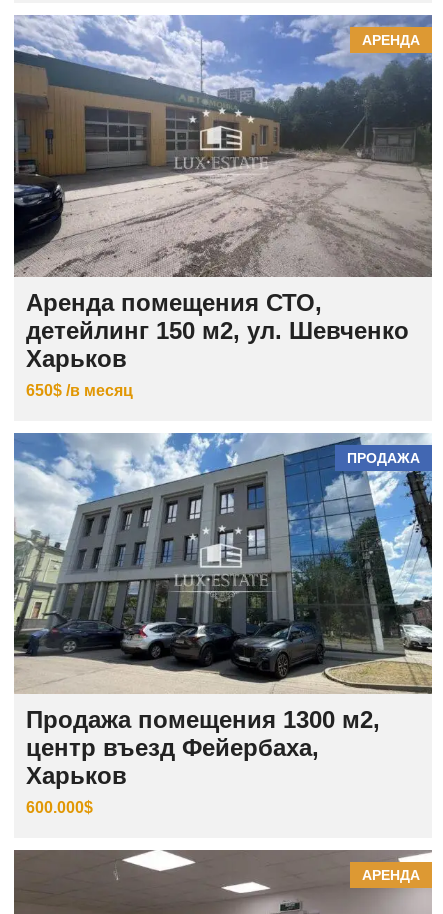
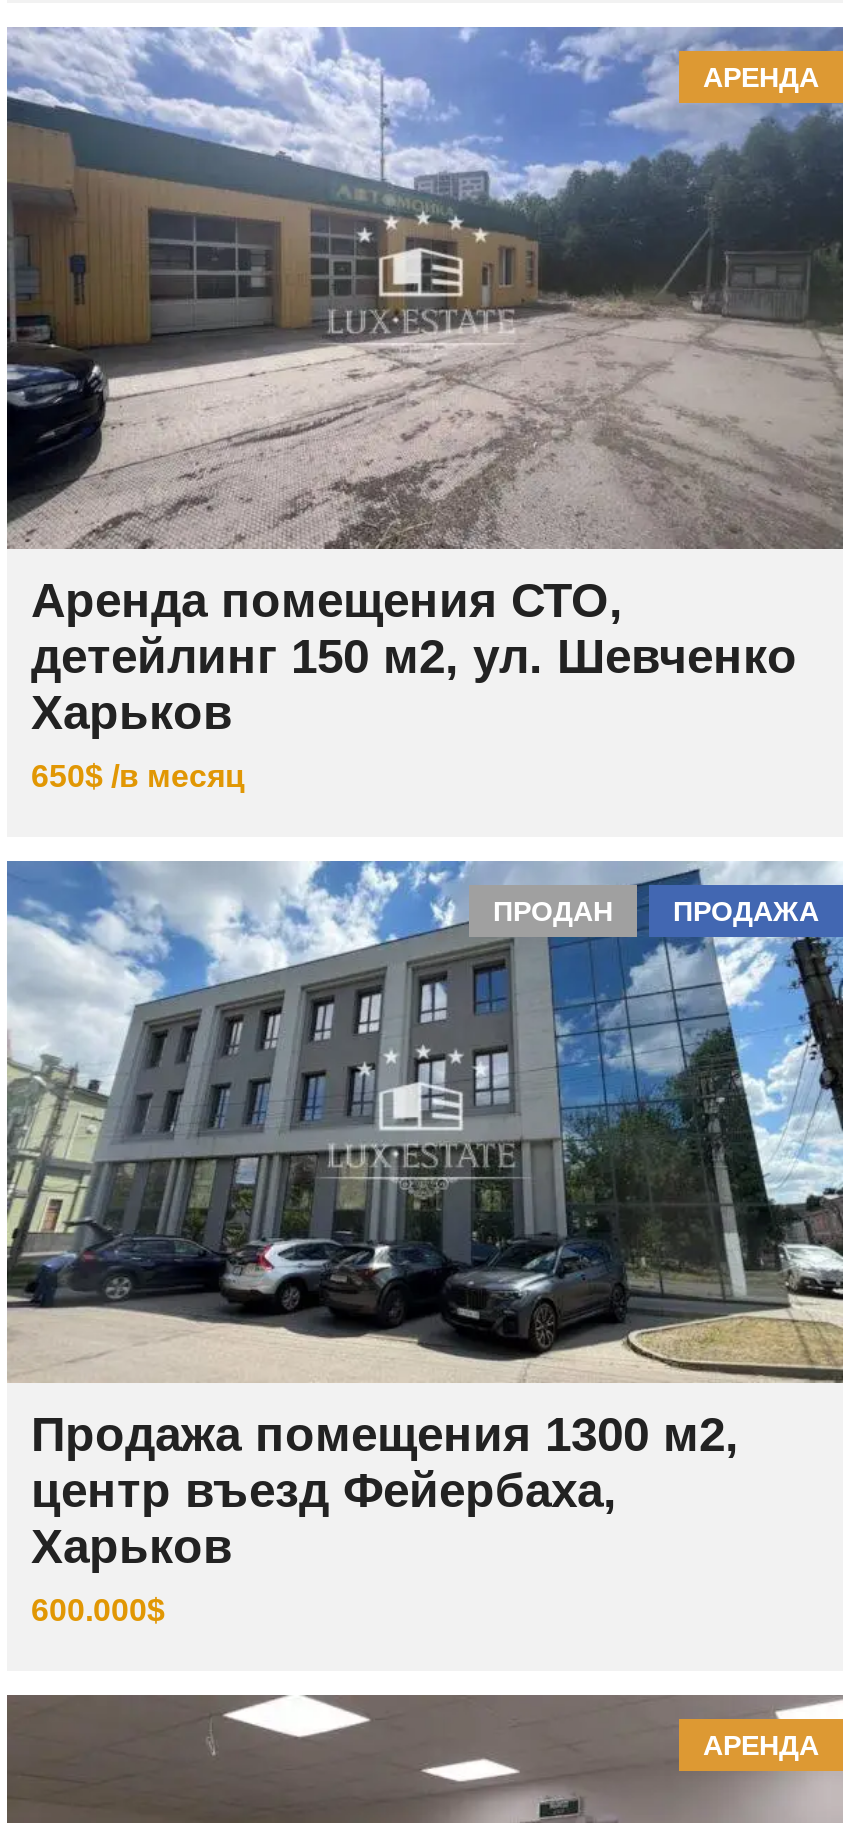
+ ПРОДАН
